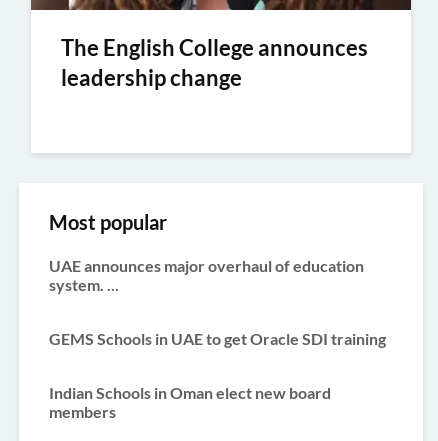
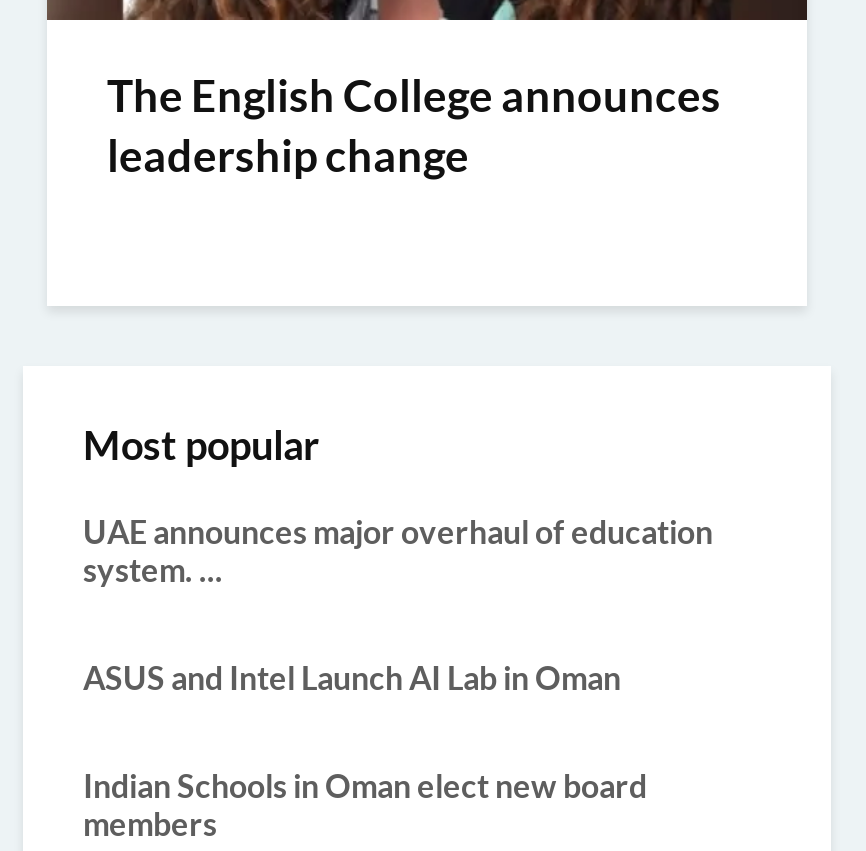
- GEMS Schools in UAE to get Oracle SDI training
+ ASUS and Intel Launch AI Lab in Oman
